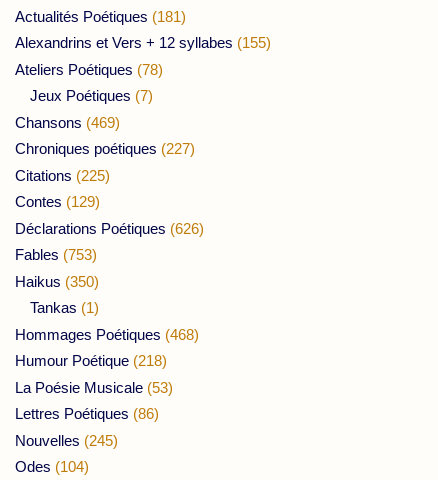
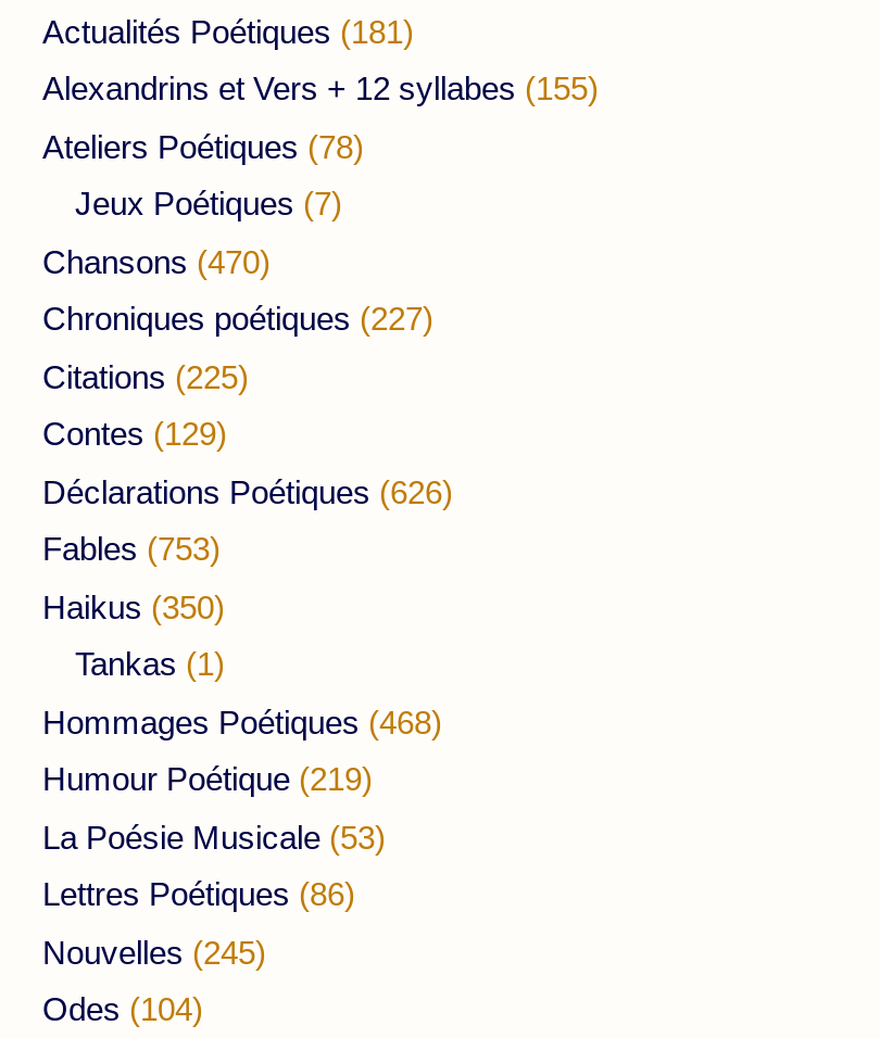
- Chansons (469)
+ Chansons (470)

- Humour Poétique (218)
+ Humour Poétique (219)
